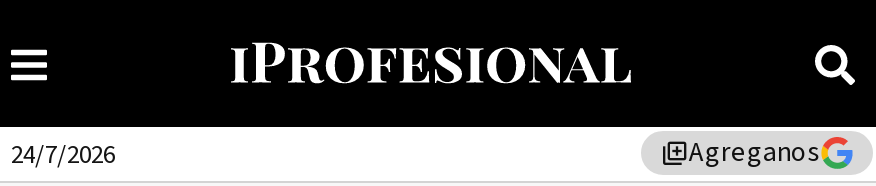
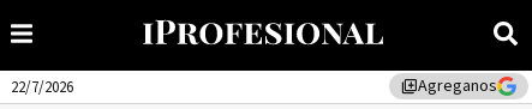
- 24/7/2026
+ 22/7/2026
